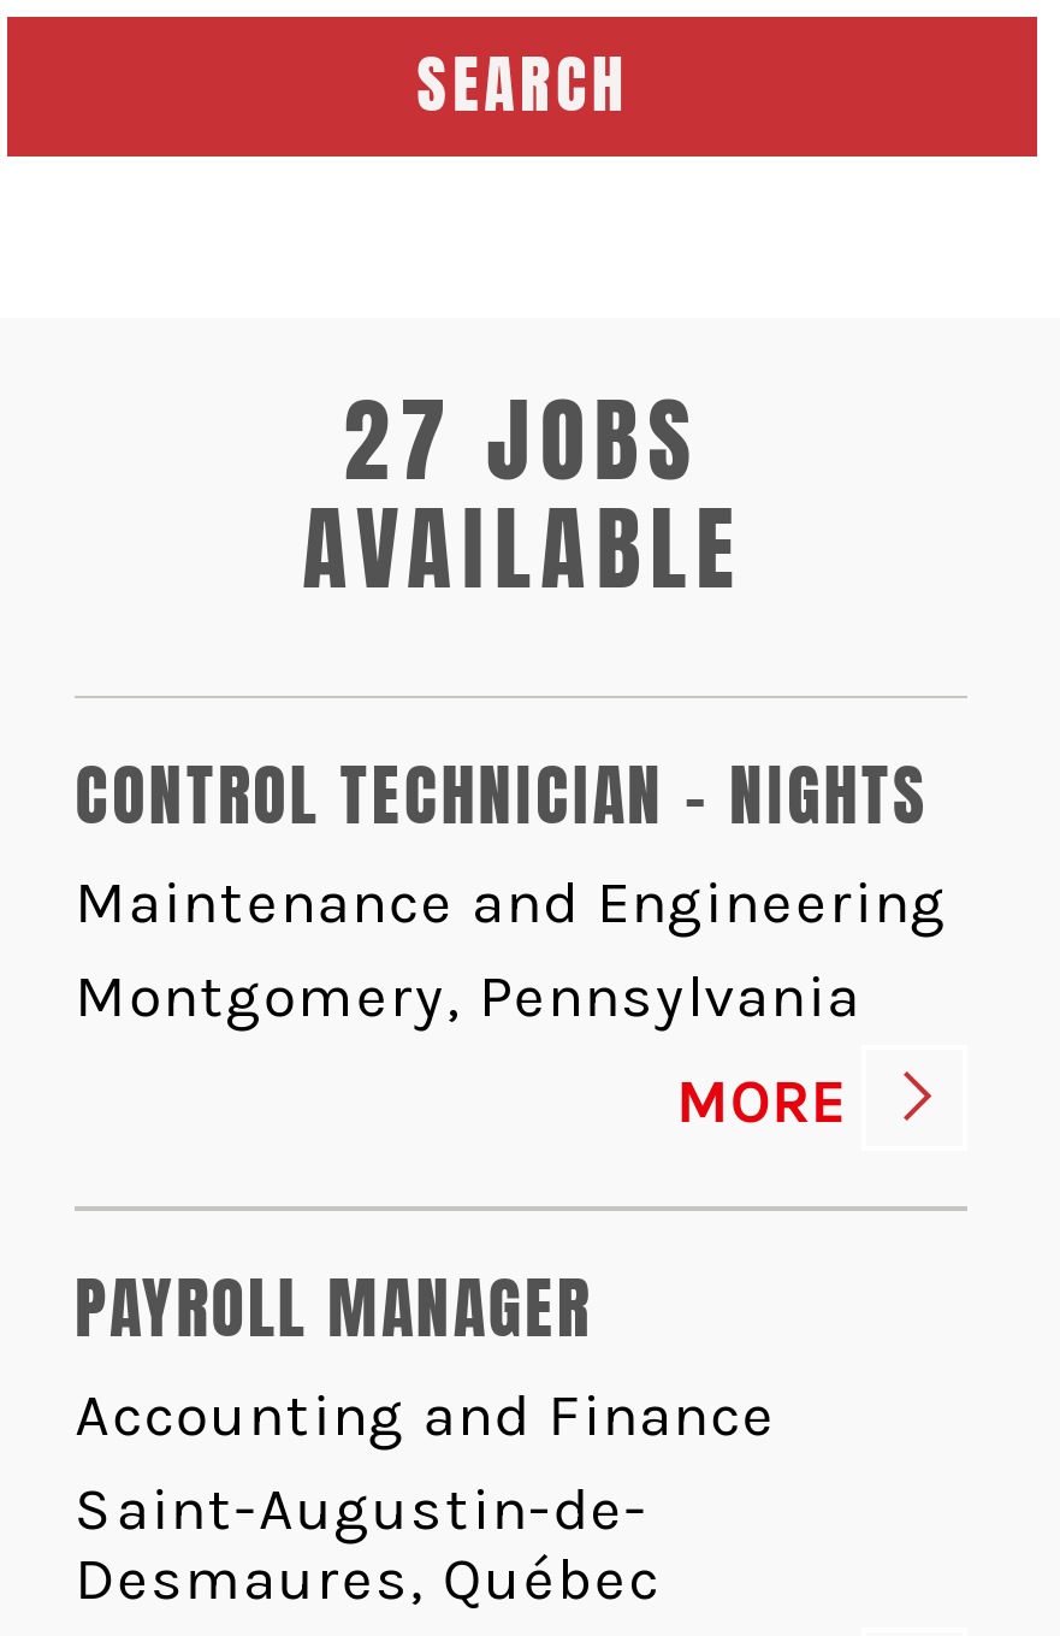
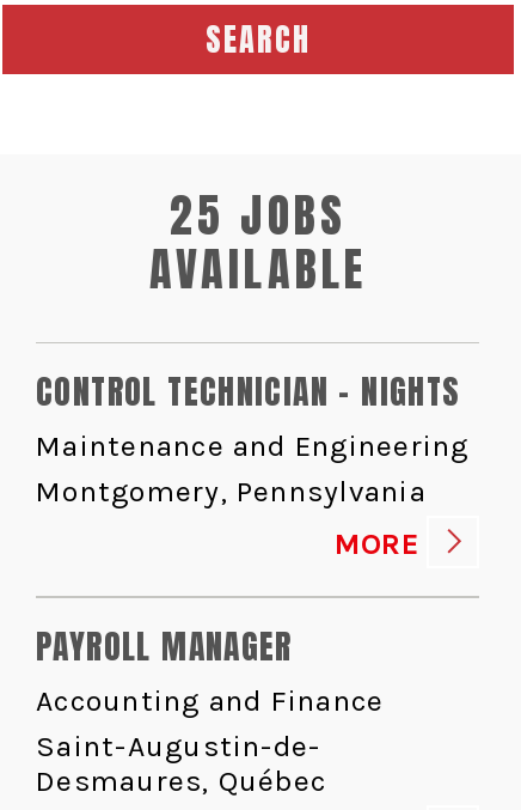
- 27 JOBS
+ 25 JOBS
